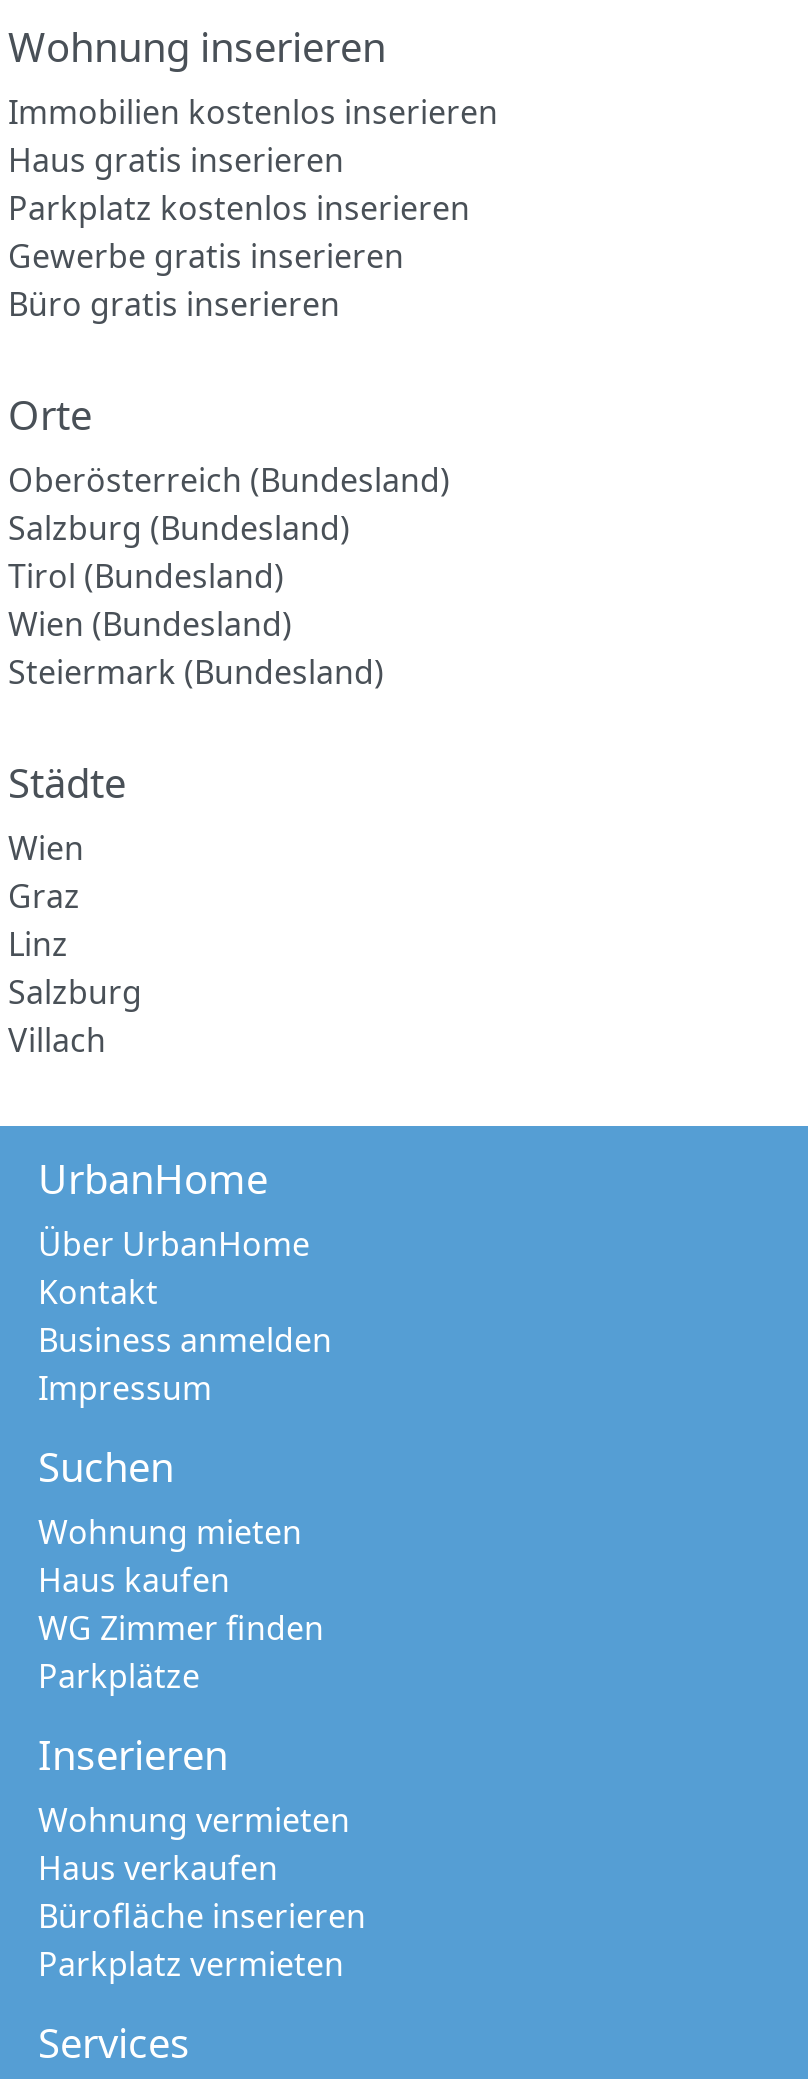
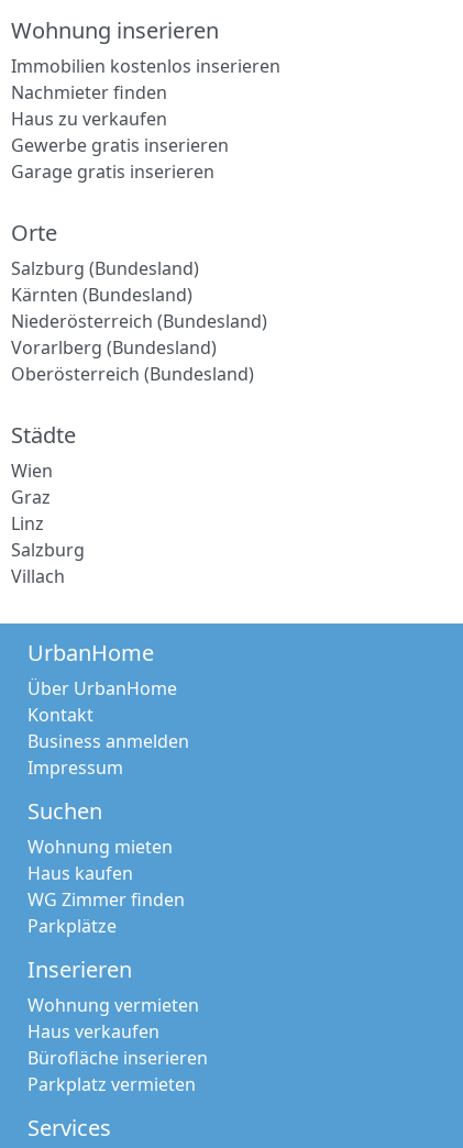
- Haus gratis inserieren
- Parkplatz kostenlos inserieren
+ Nachmieter finden
+ Haus zu verkaufen

- Büro gratis inserieren
+ Garage gratis inserieren

moved down: Oberösterreich (Bundesland)

moved up: Salzburg (Bundesland)

- Tirol (Bundesland)
- Wien (Bundesland)
- Steiermark (Bundesland)
+ Kärnten (Bundesland)
+ Niederösterreich (Bundesland)
+ Vorarlberg (Bundesland)
